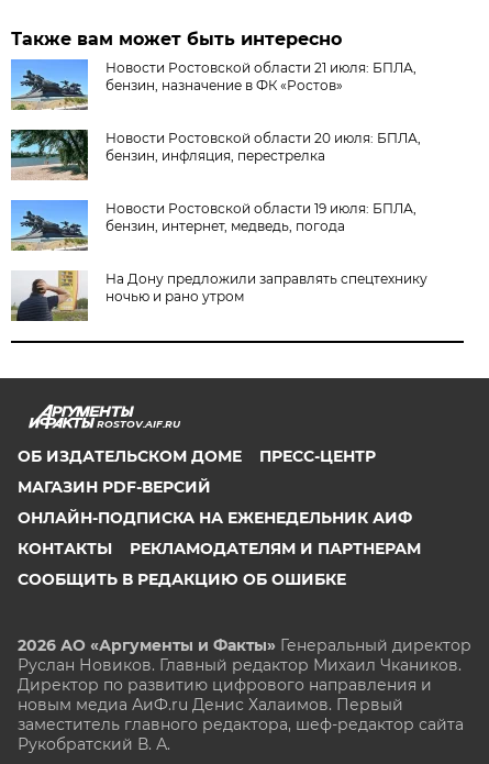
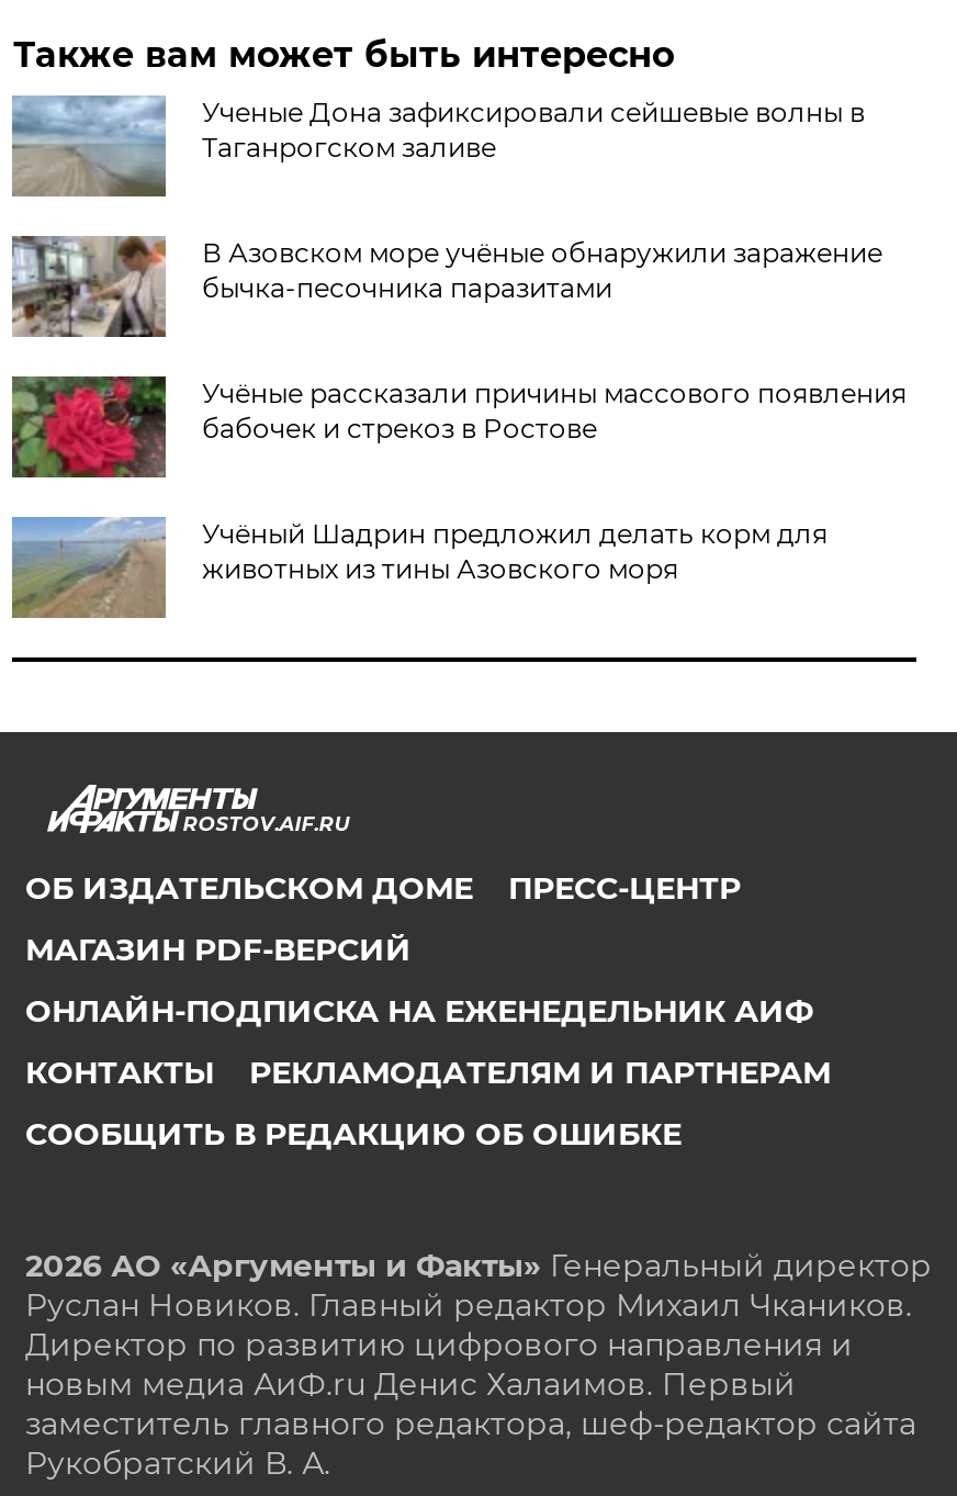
- [image]
- Новости Ростовской области 21 июля: БПЛА,
- бензин, назначение в ФК «Ростов»
+ [image]
+ Ученые Дона зафиксировали сейшевые волны в
+ Таганрогском заливе

- [image]
- Новости Ростовской области 20 июля: БПЛА,
- бензин, инфляция, перестрелка
+ [image]
+ В Азовском море учёные обнаружили заражение
+ бычка-песочника паразитами

- [image]
- Новости Ростовской области 19 июля: БПЛА,
- бензин, интернет, медведь, погода
+ [image]
+ Учёные рассказали причины массового появления
+ бабочек и стрекоз в Ростове

- [image]
- На Дону предложили заправлять спецтехнику
- ночью и рано утром
+ [image]
+ Учёный Шадрин предложил делать корм для
+ животных из тины Азовского моря
